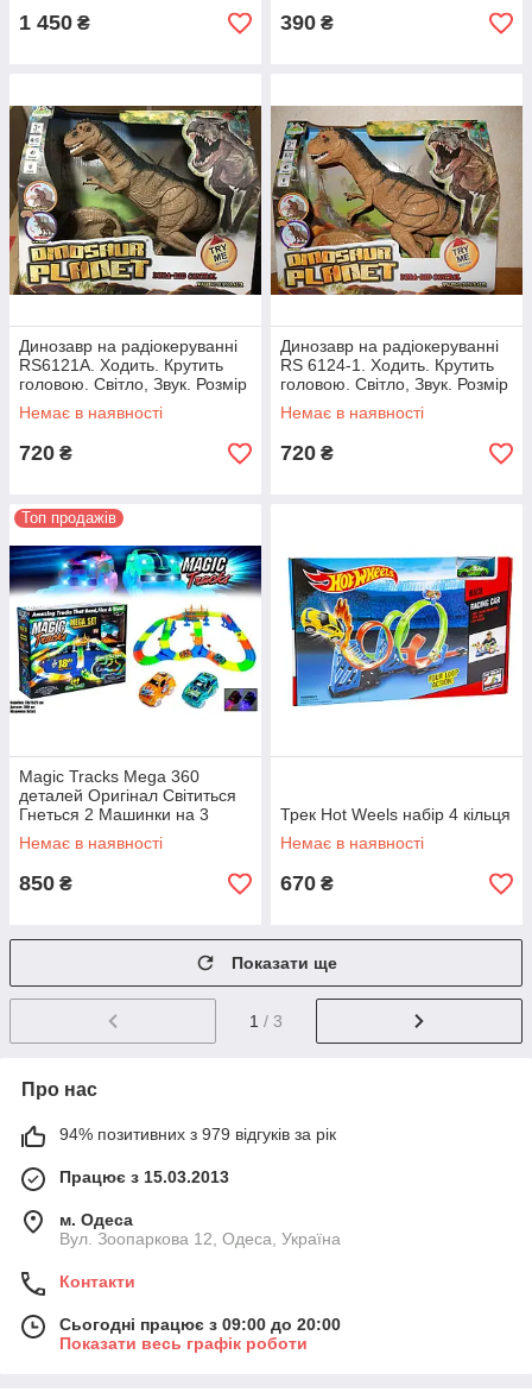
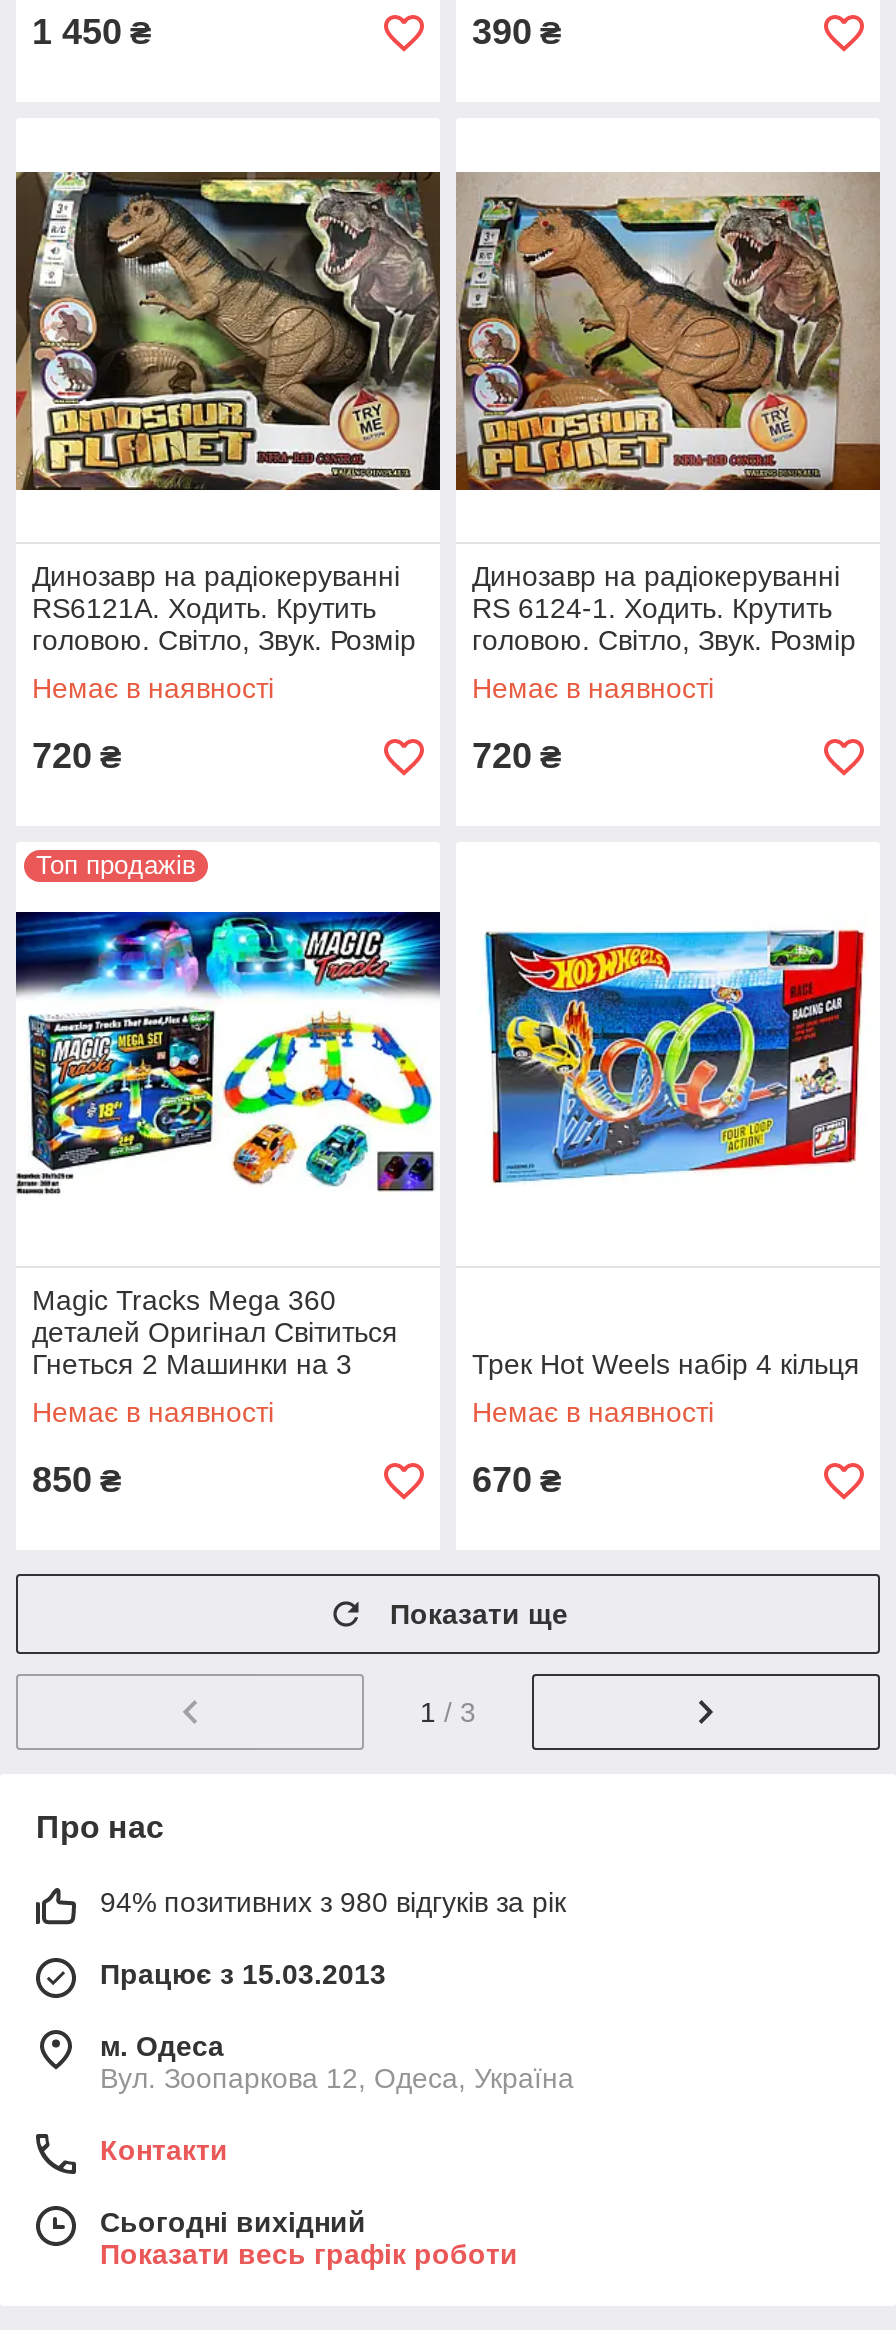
- 94% позитивних з 979 відгуків за рік
+ 94% позитивних з 980 відгуків за рік

- Сьогодні працює з 09:00 до 20:00
+ Сьогодні вихідний
